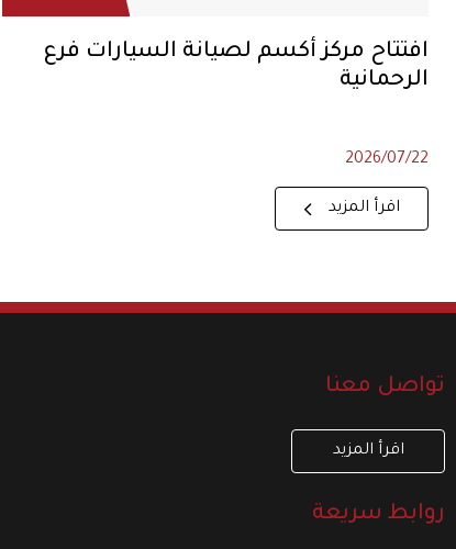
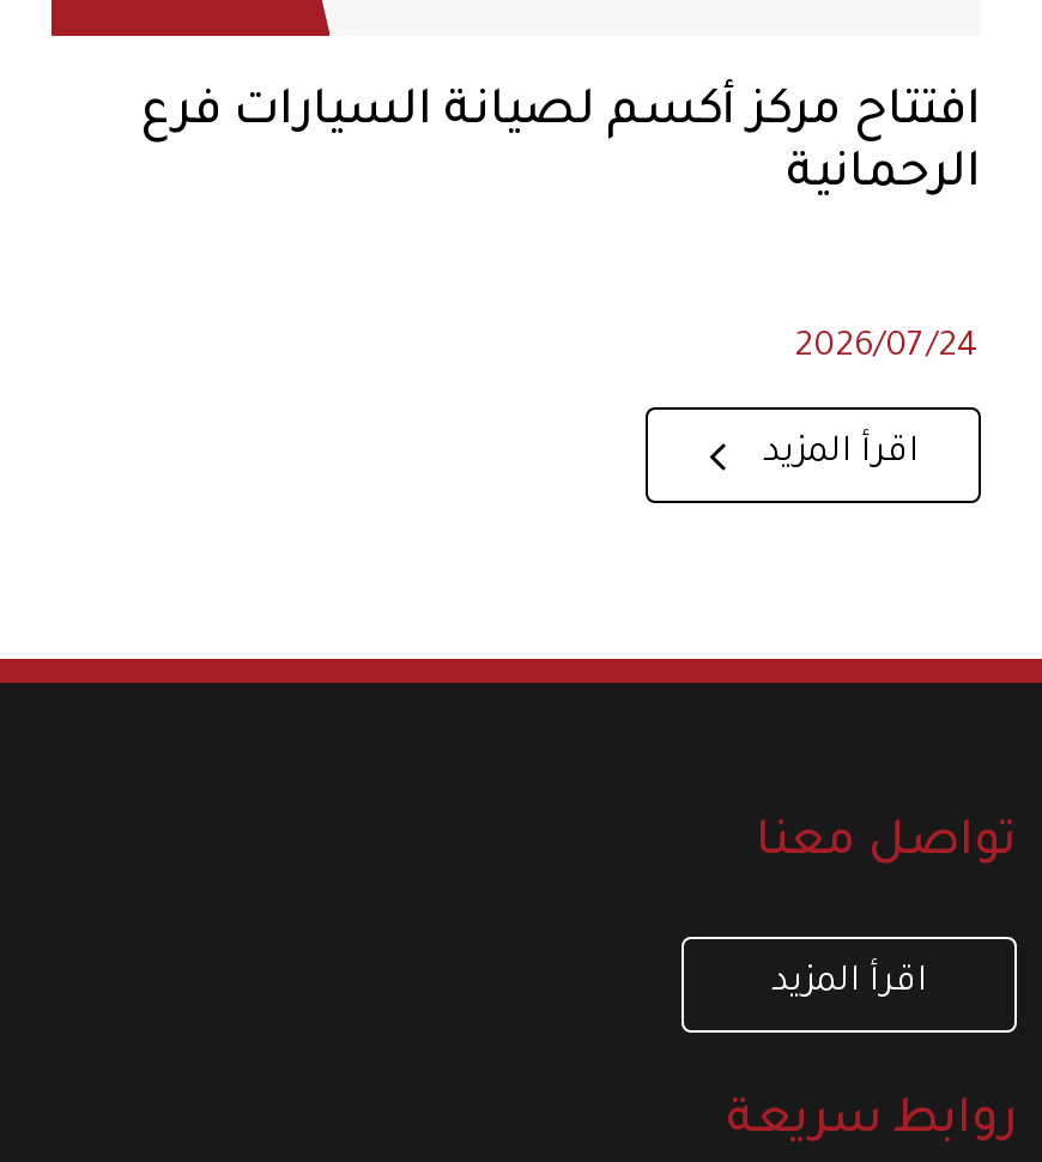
- 2026/07/22
+ 2026/07/24
